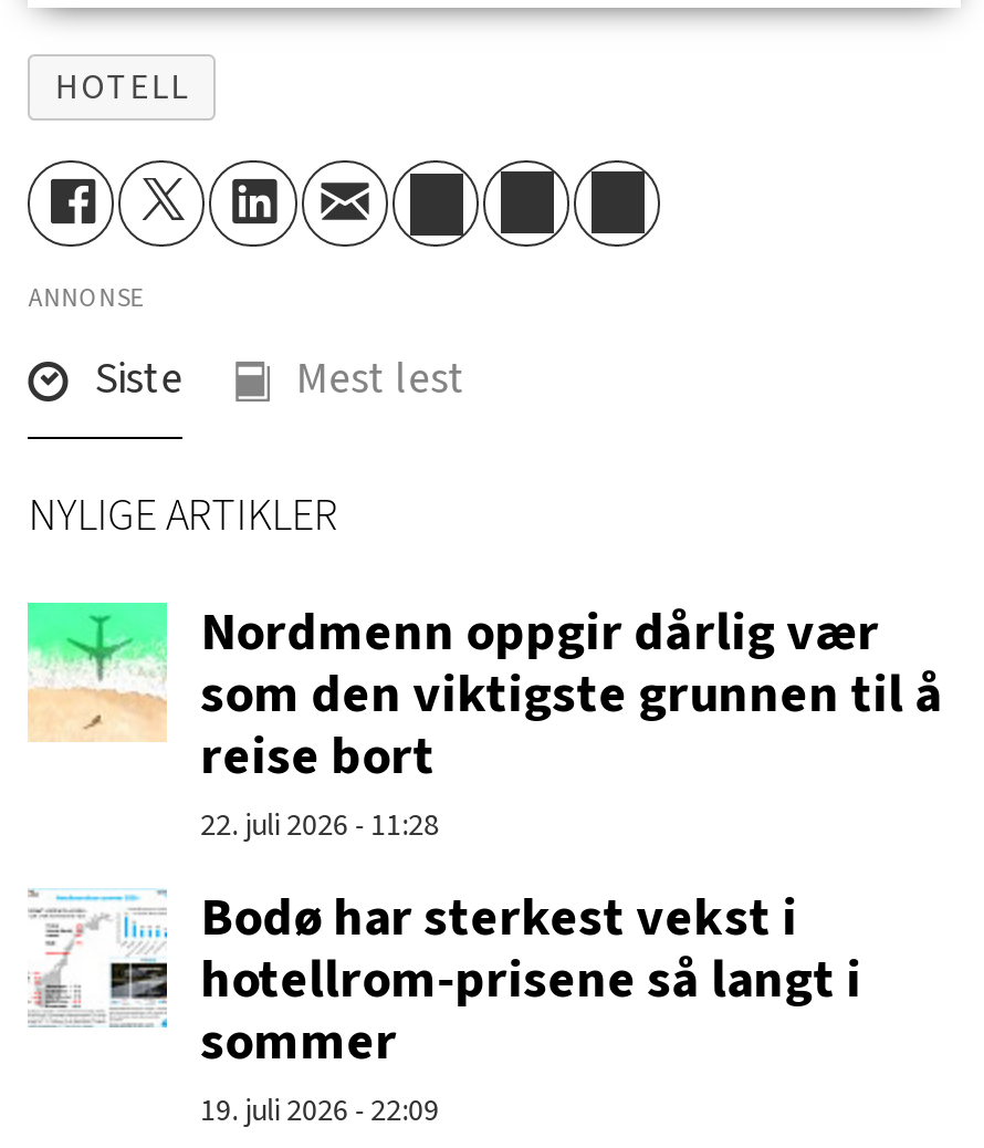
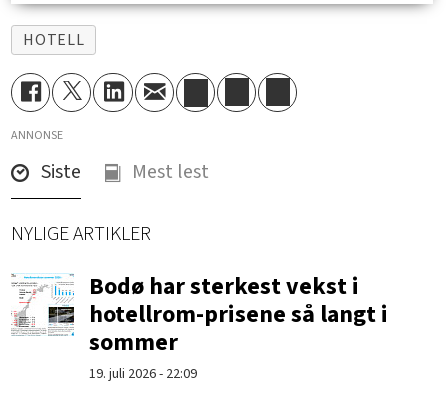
- [image]
- Nordmenn oppgir dårlig vær
- som den viktigste grunnen til å
- reise bort
- 22. juli 2026 - 11:28
